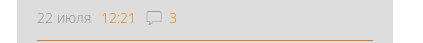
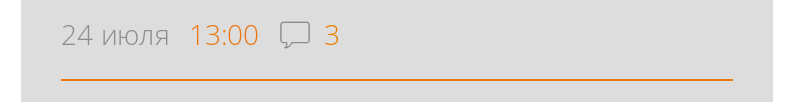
- 22 июля 12:21 3
+ 24 июля 13:00 3
